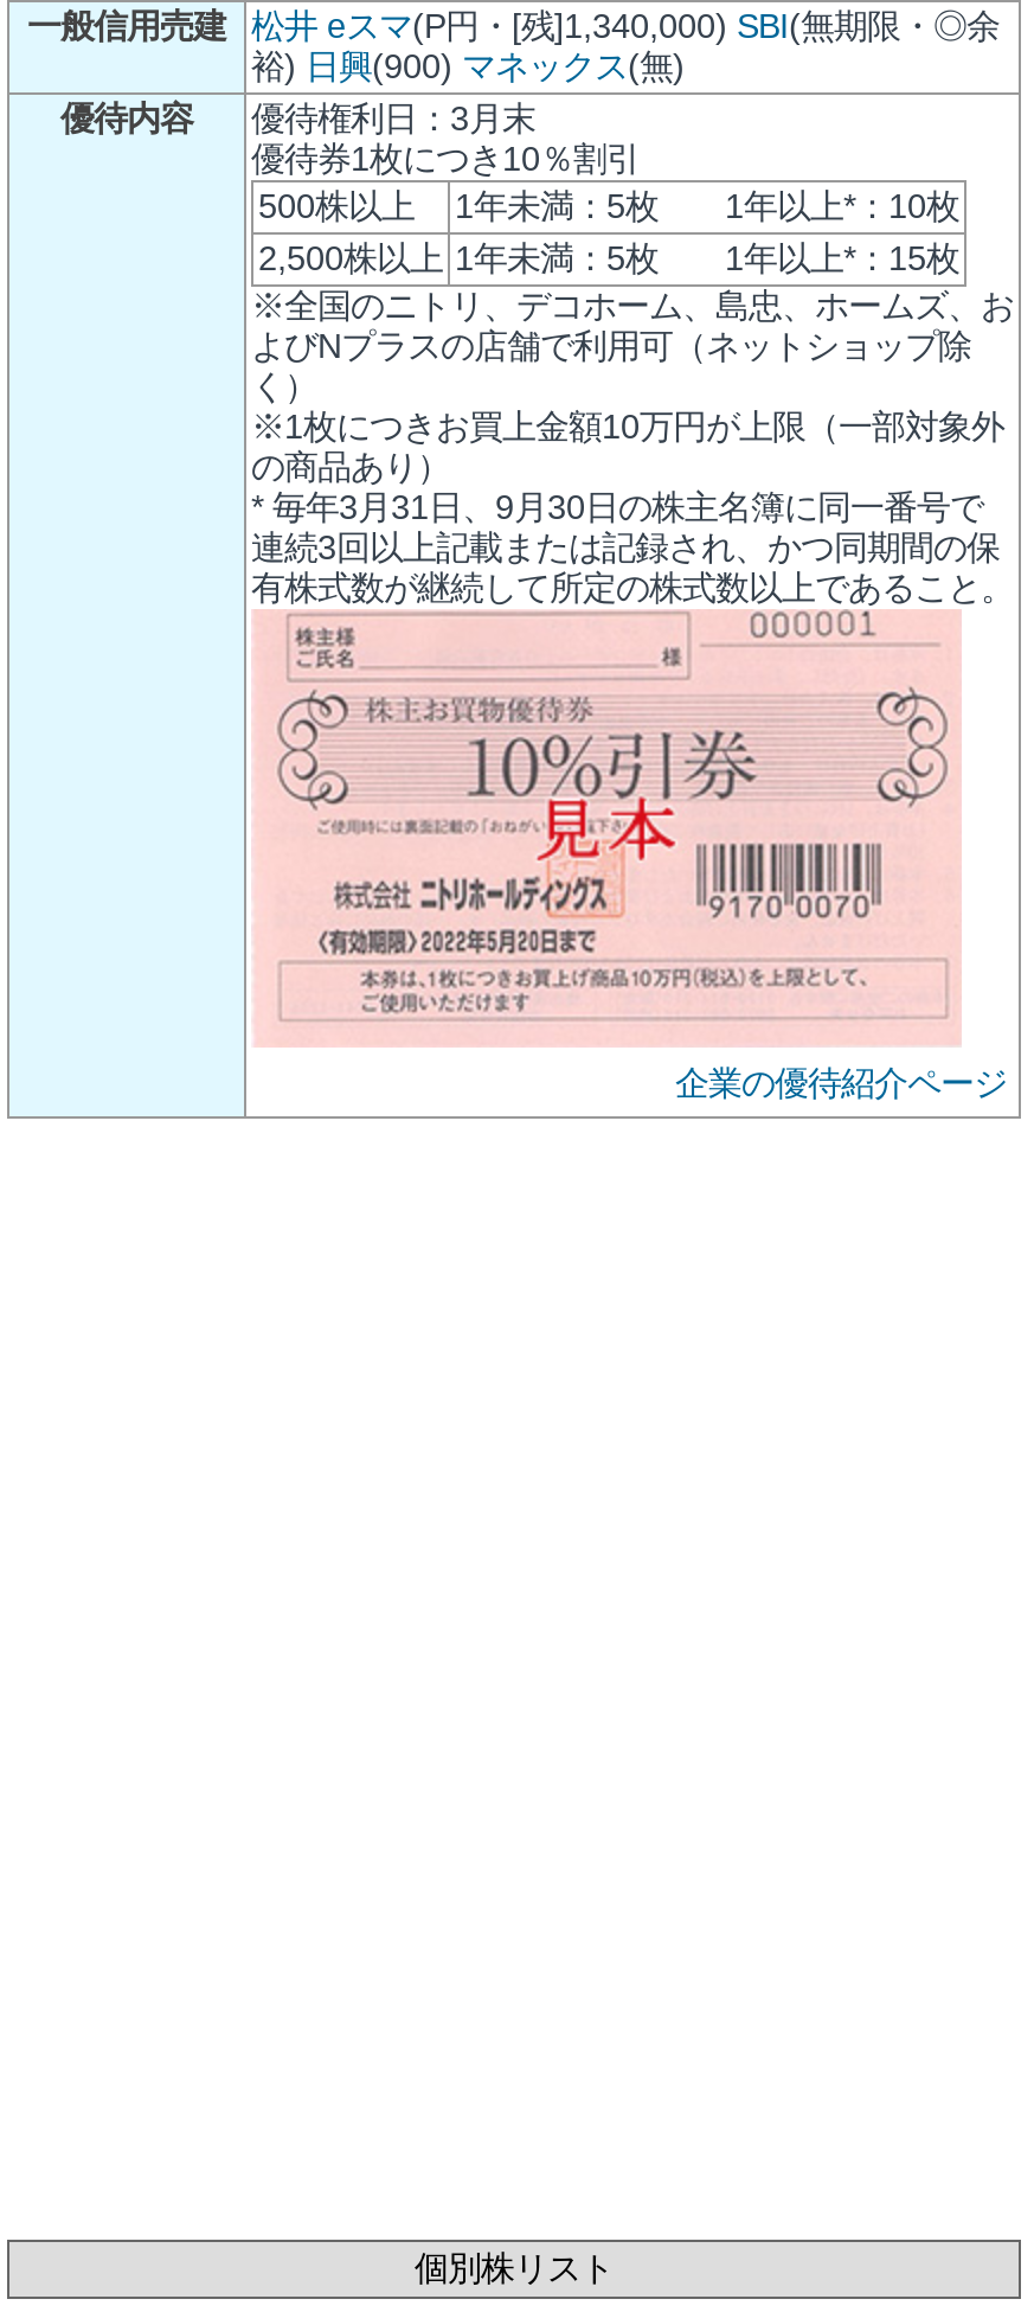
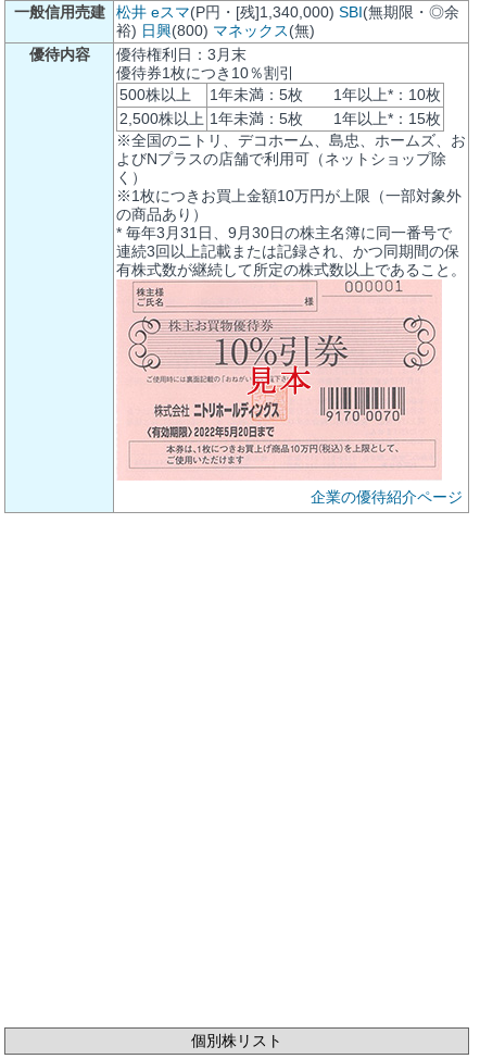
- 裕)日興(900)マネックス(無)
+ 裕)日興(800)マネックス(無)
